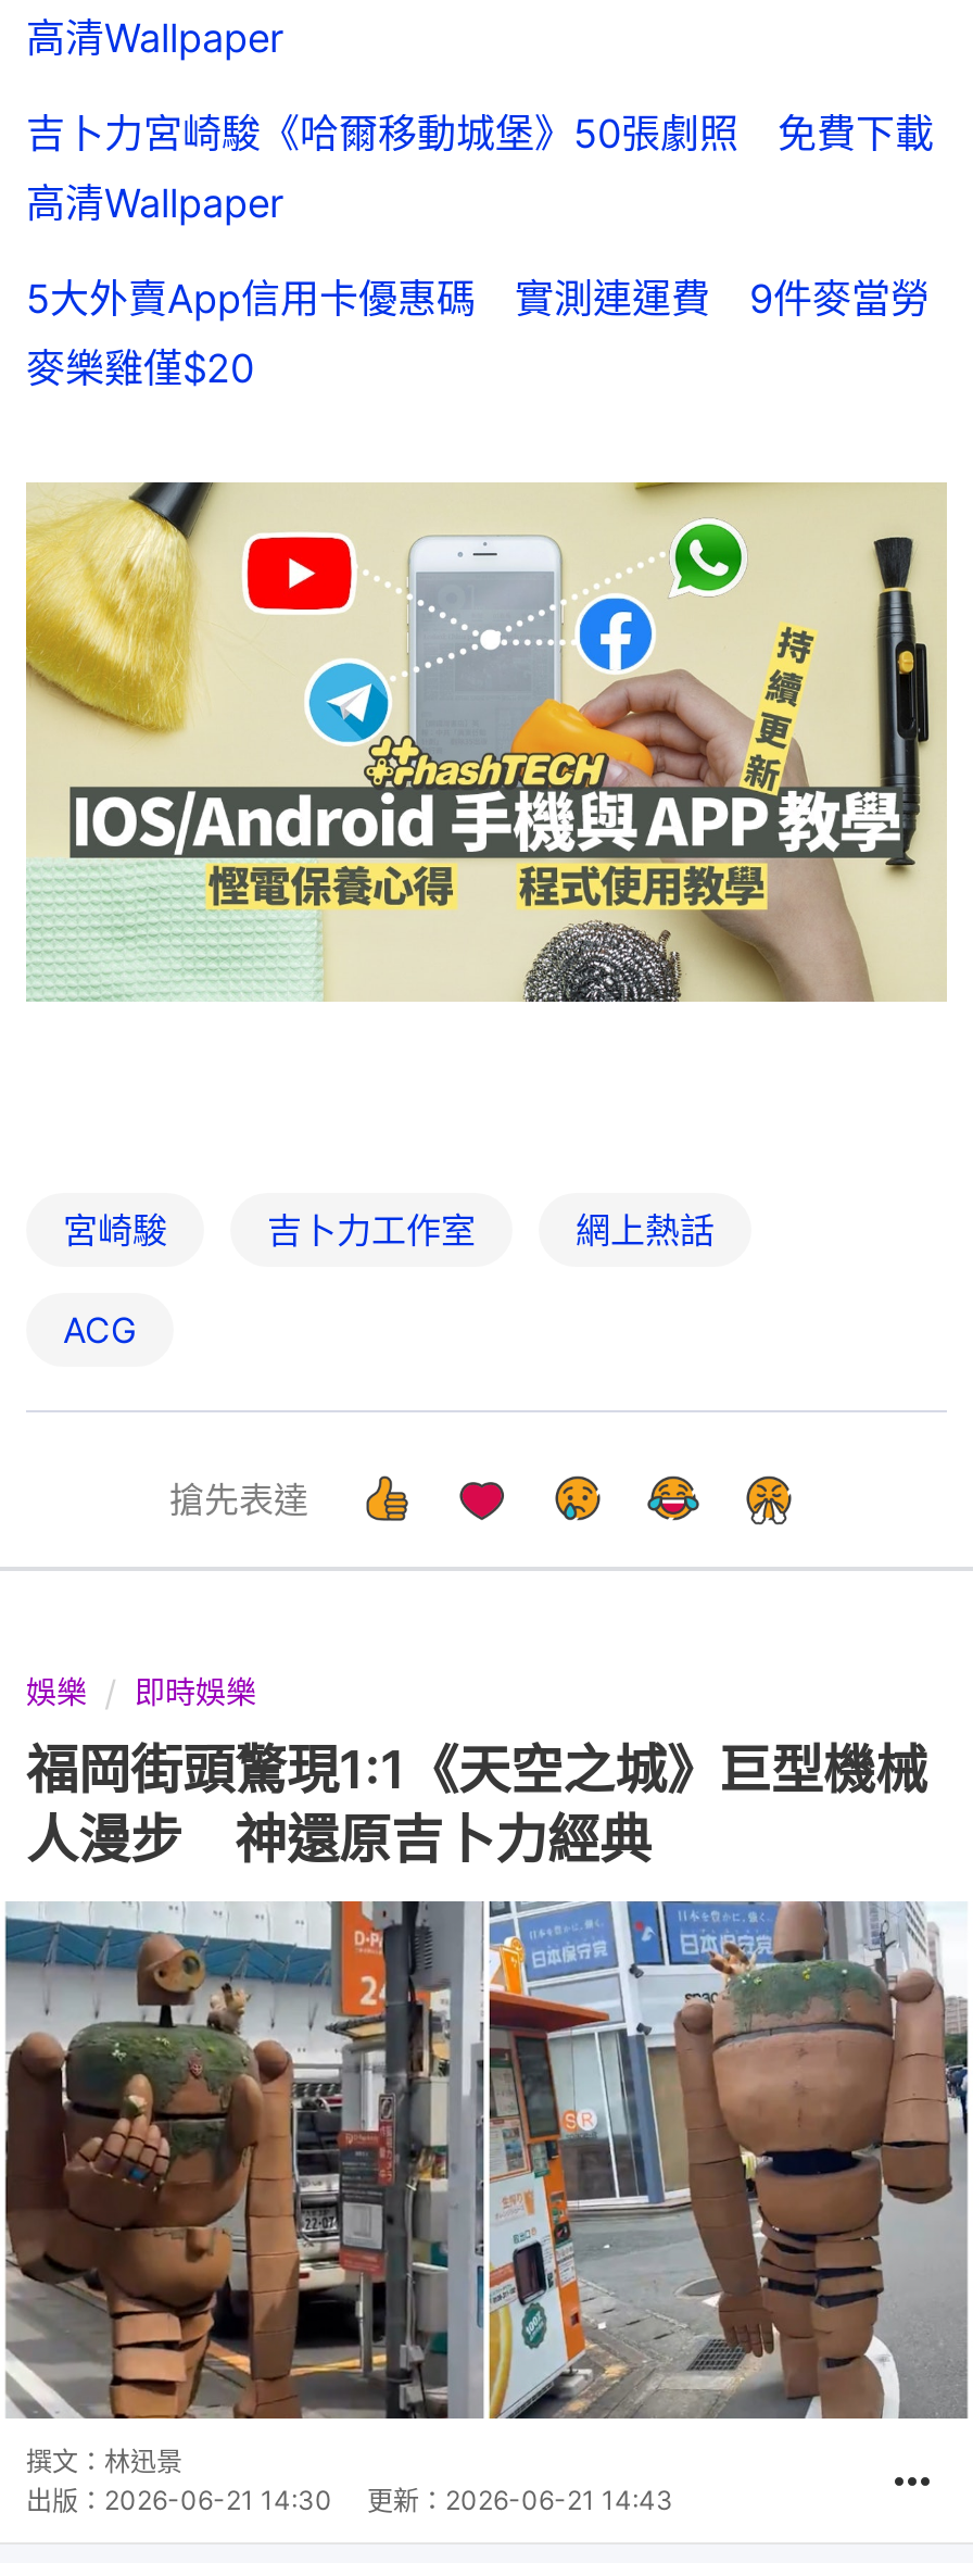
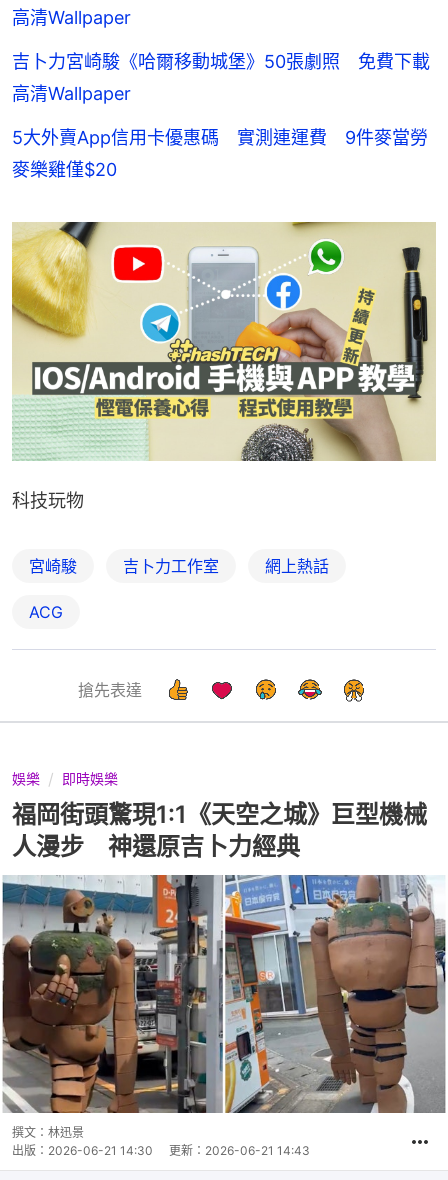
+ 科技玩物
